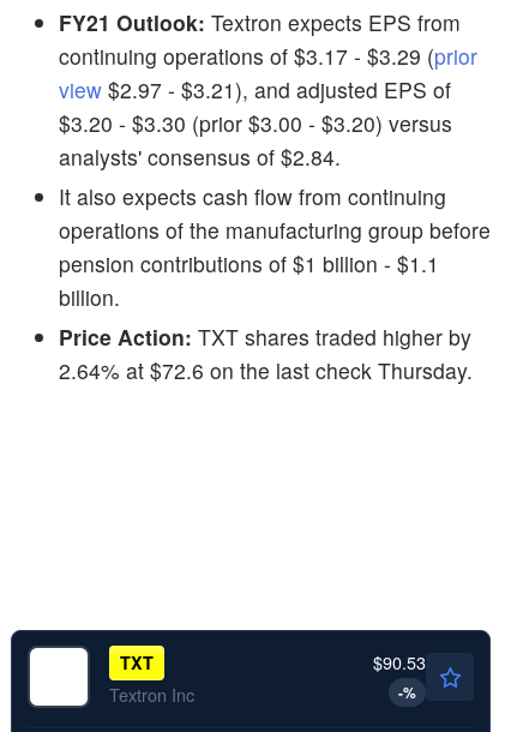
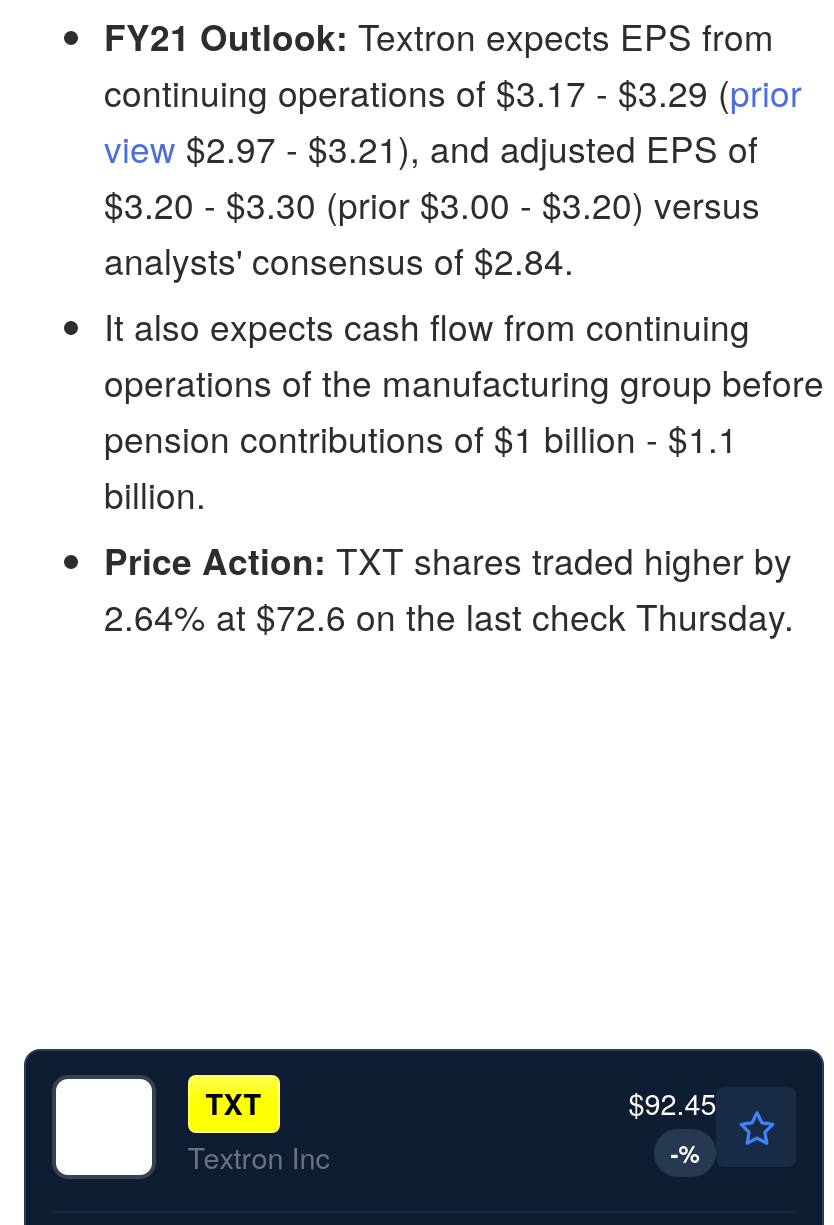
- $90.53
+ $92.45
